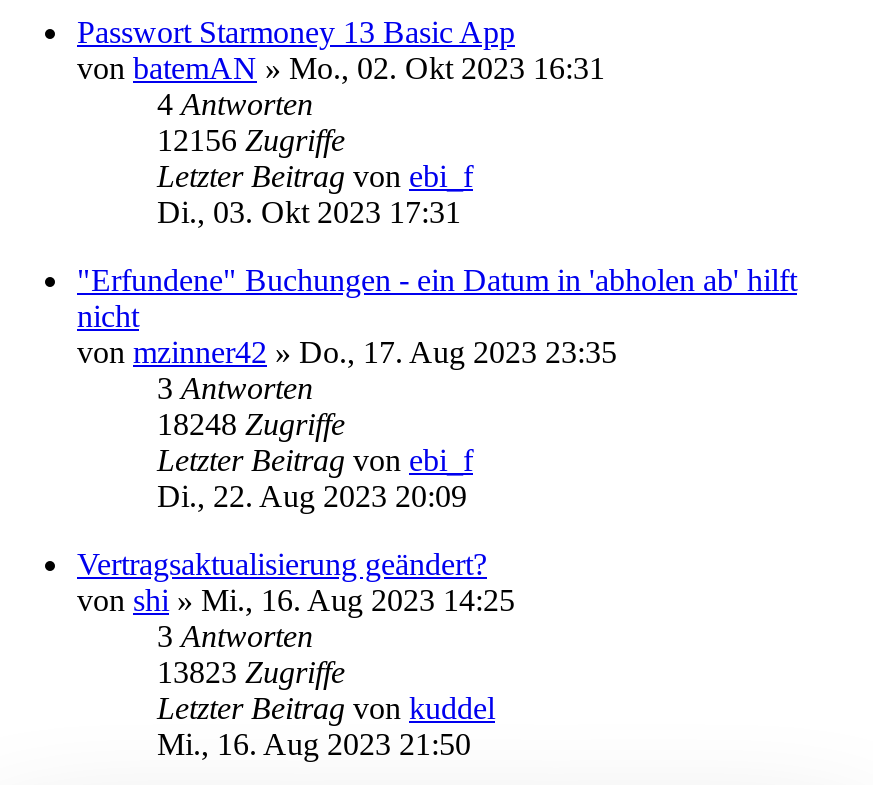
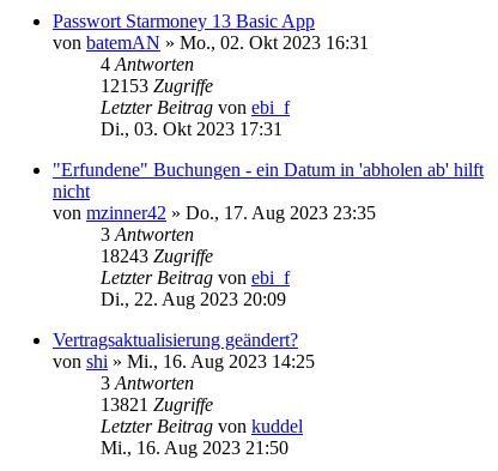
- 12156 Zugriffe
+ 12153 Zugriffe

- 18248 Zugriffe
+ 18243 Zugriffe

- 13823 Zugriffe
+ 13821 Zugriffe
